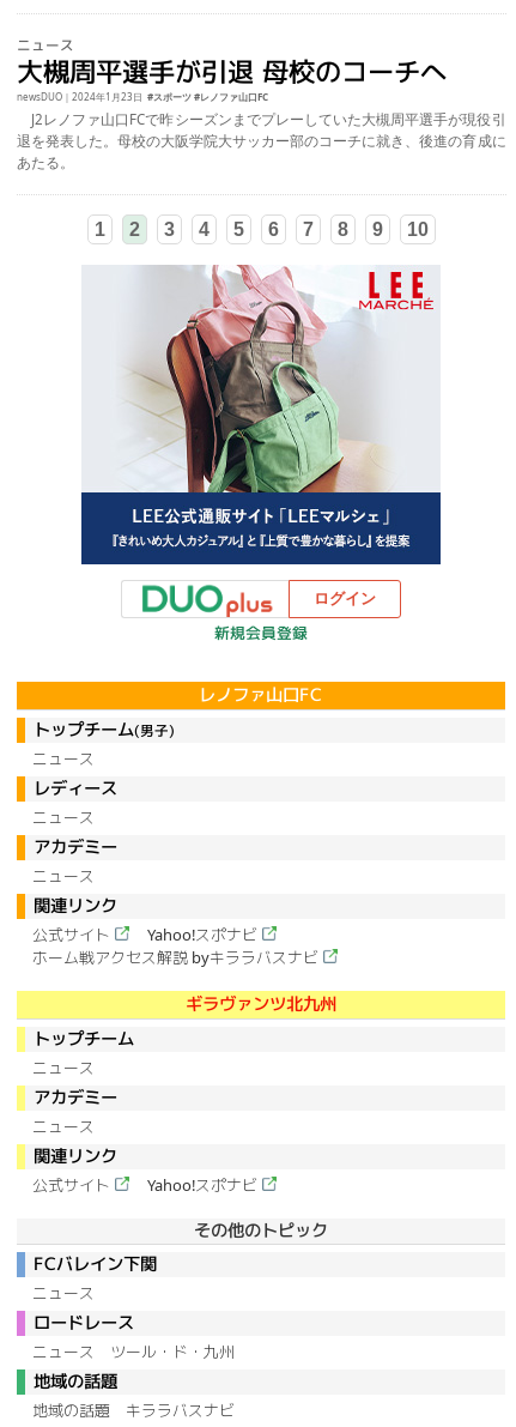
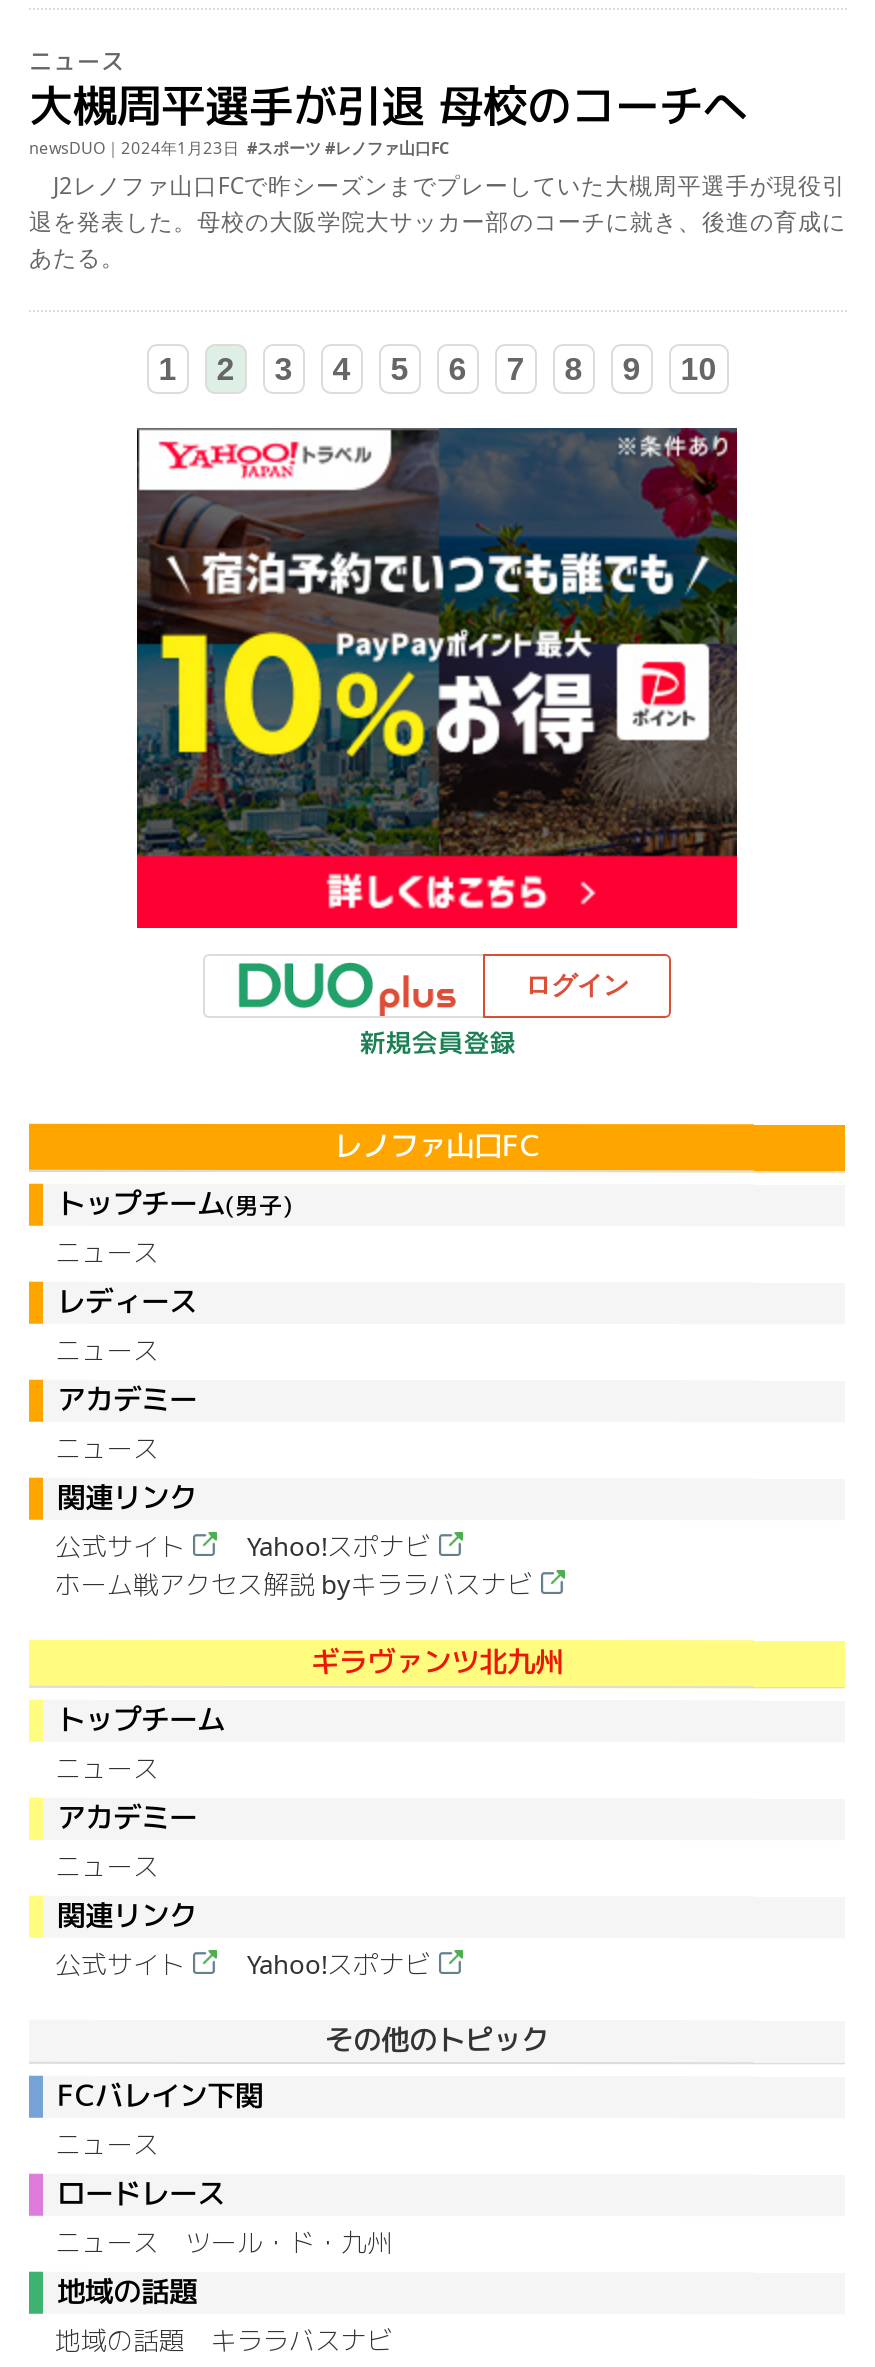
- [image]
+ [image]
